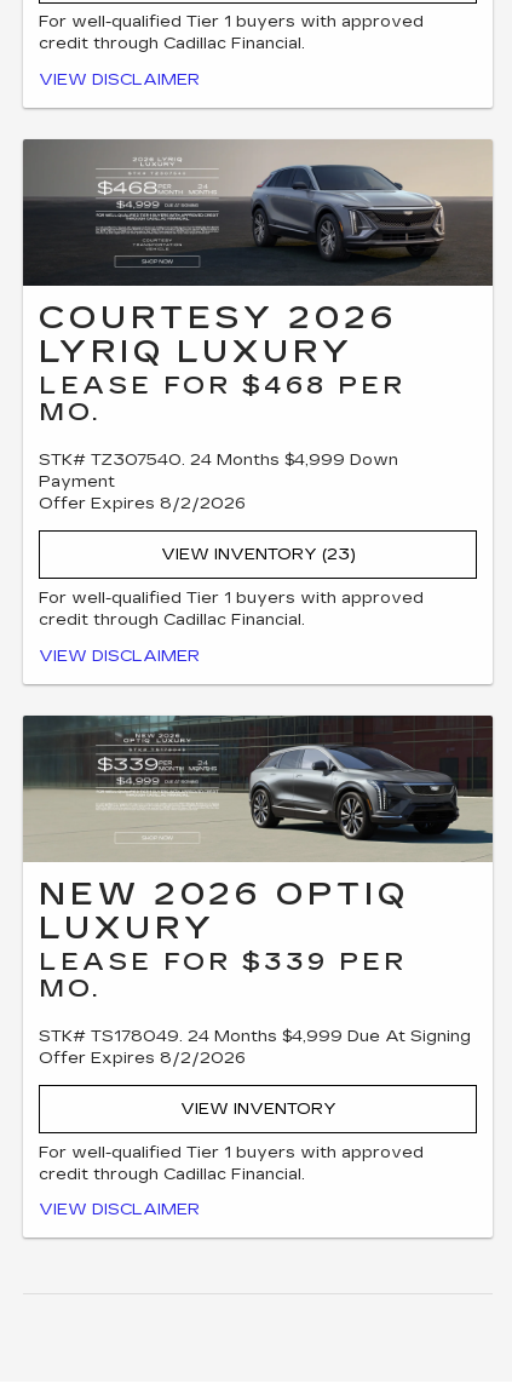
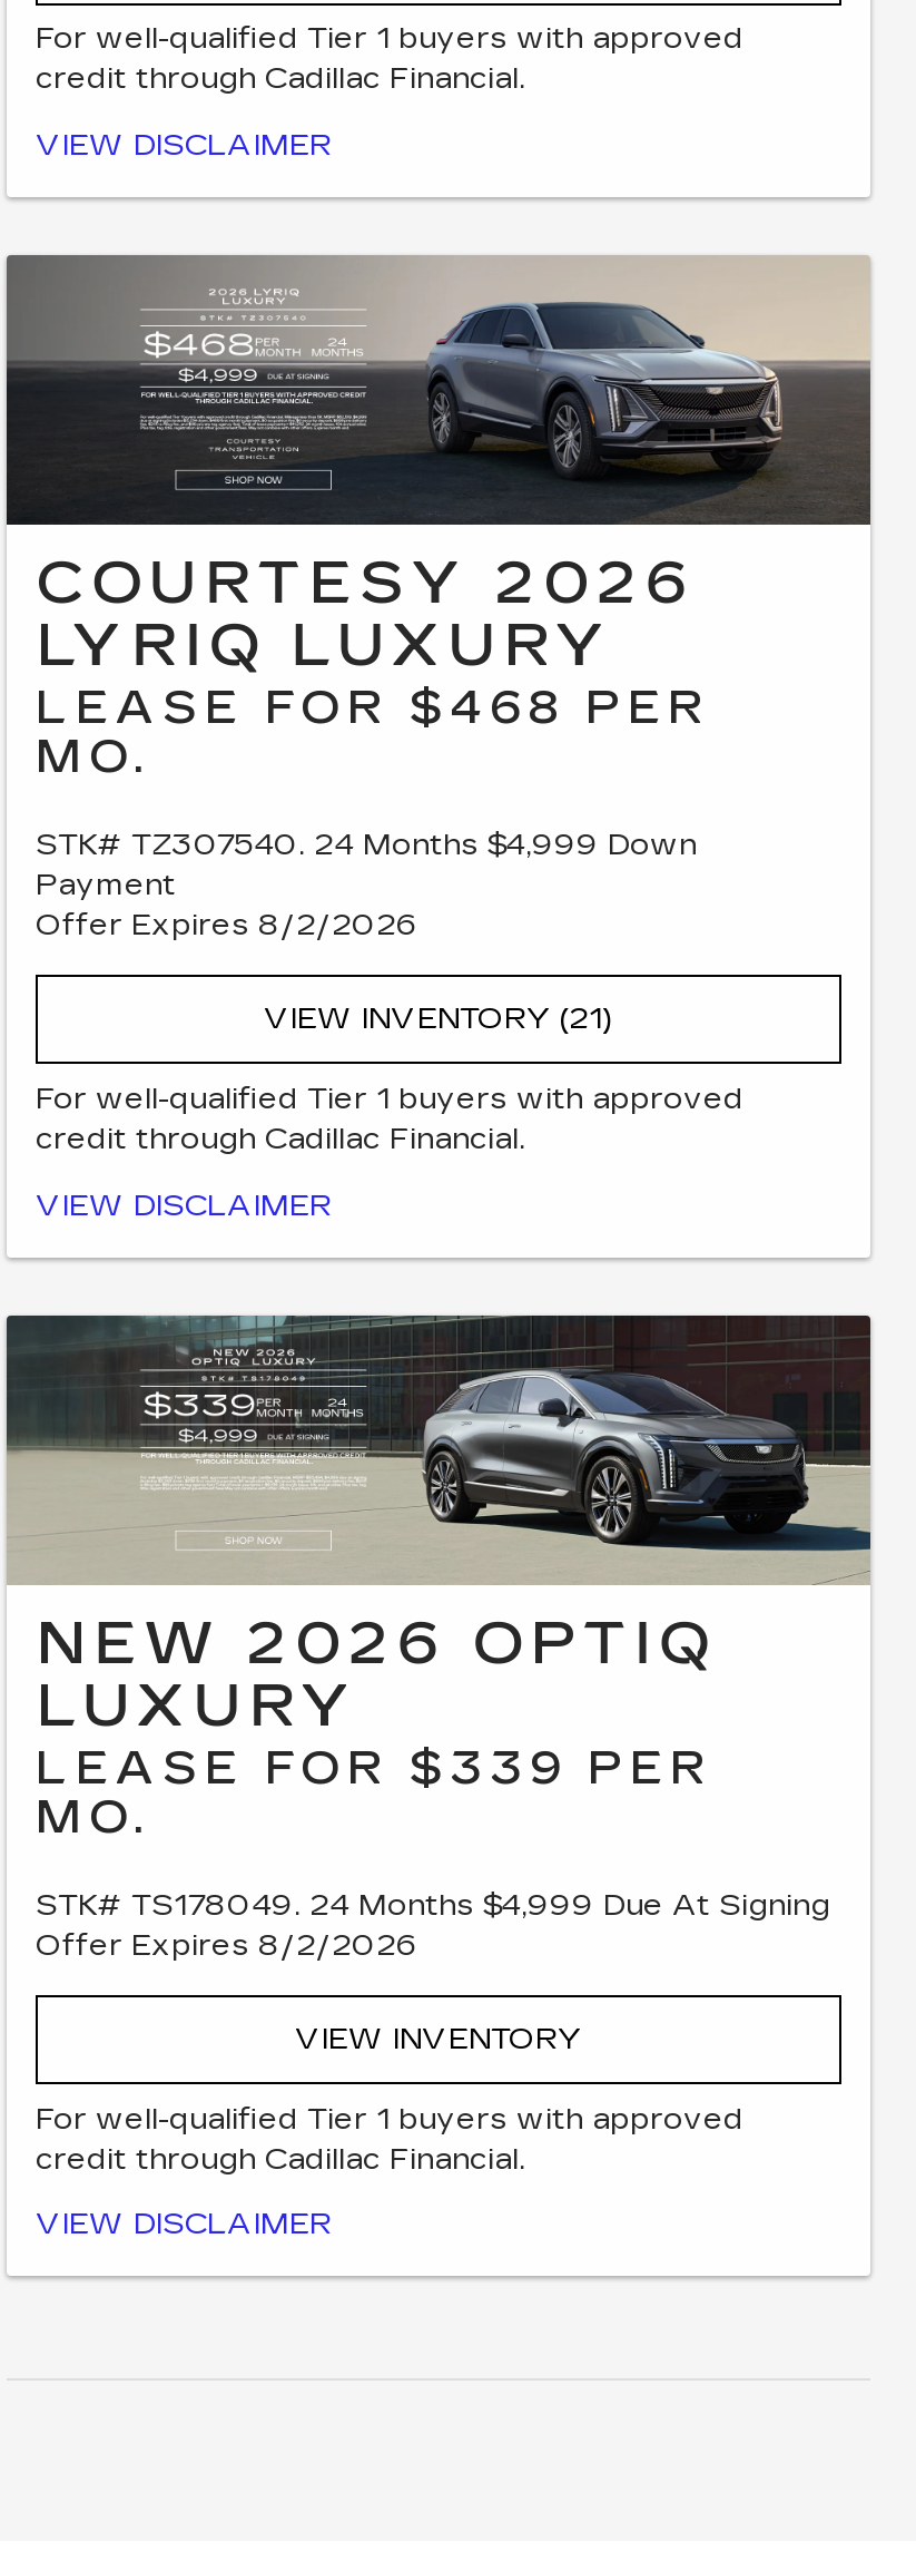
- VIEW INVENTORY (23)
+ VIEW INVENTORY (21)
